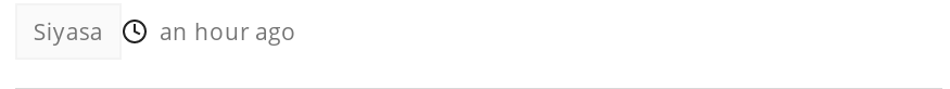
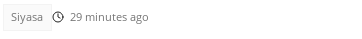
- an hour ago
+ 29 minutes ago
